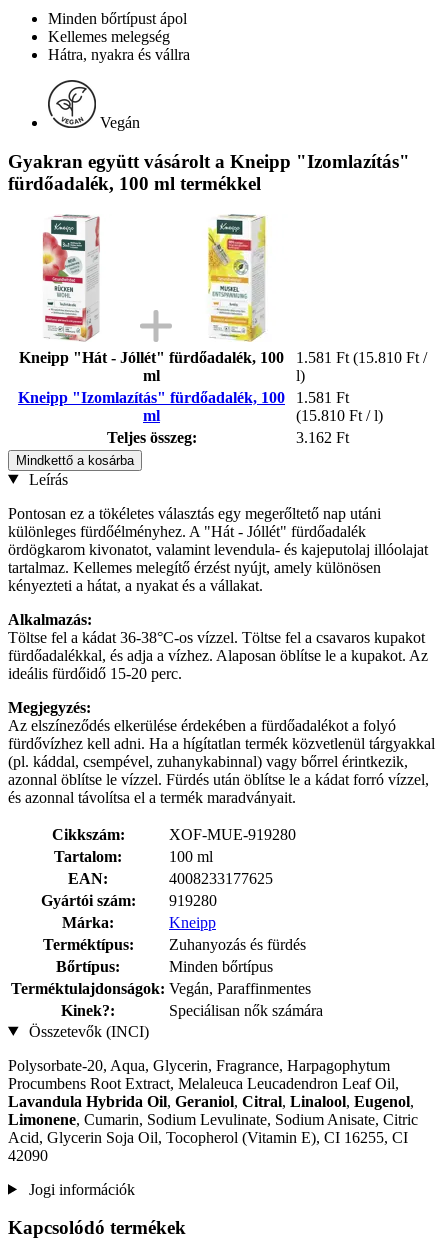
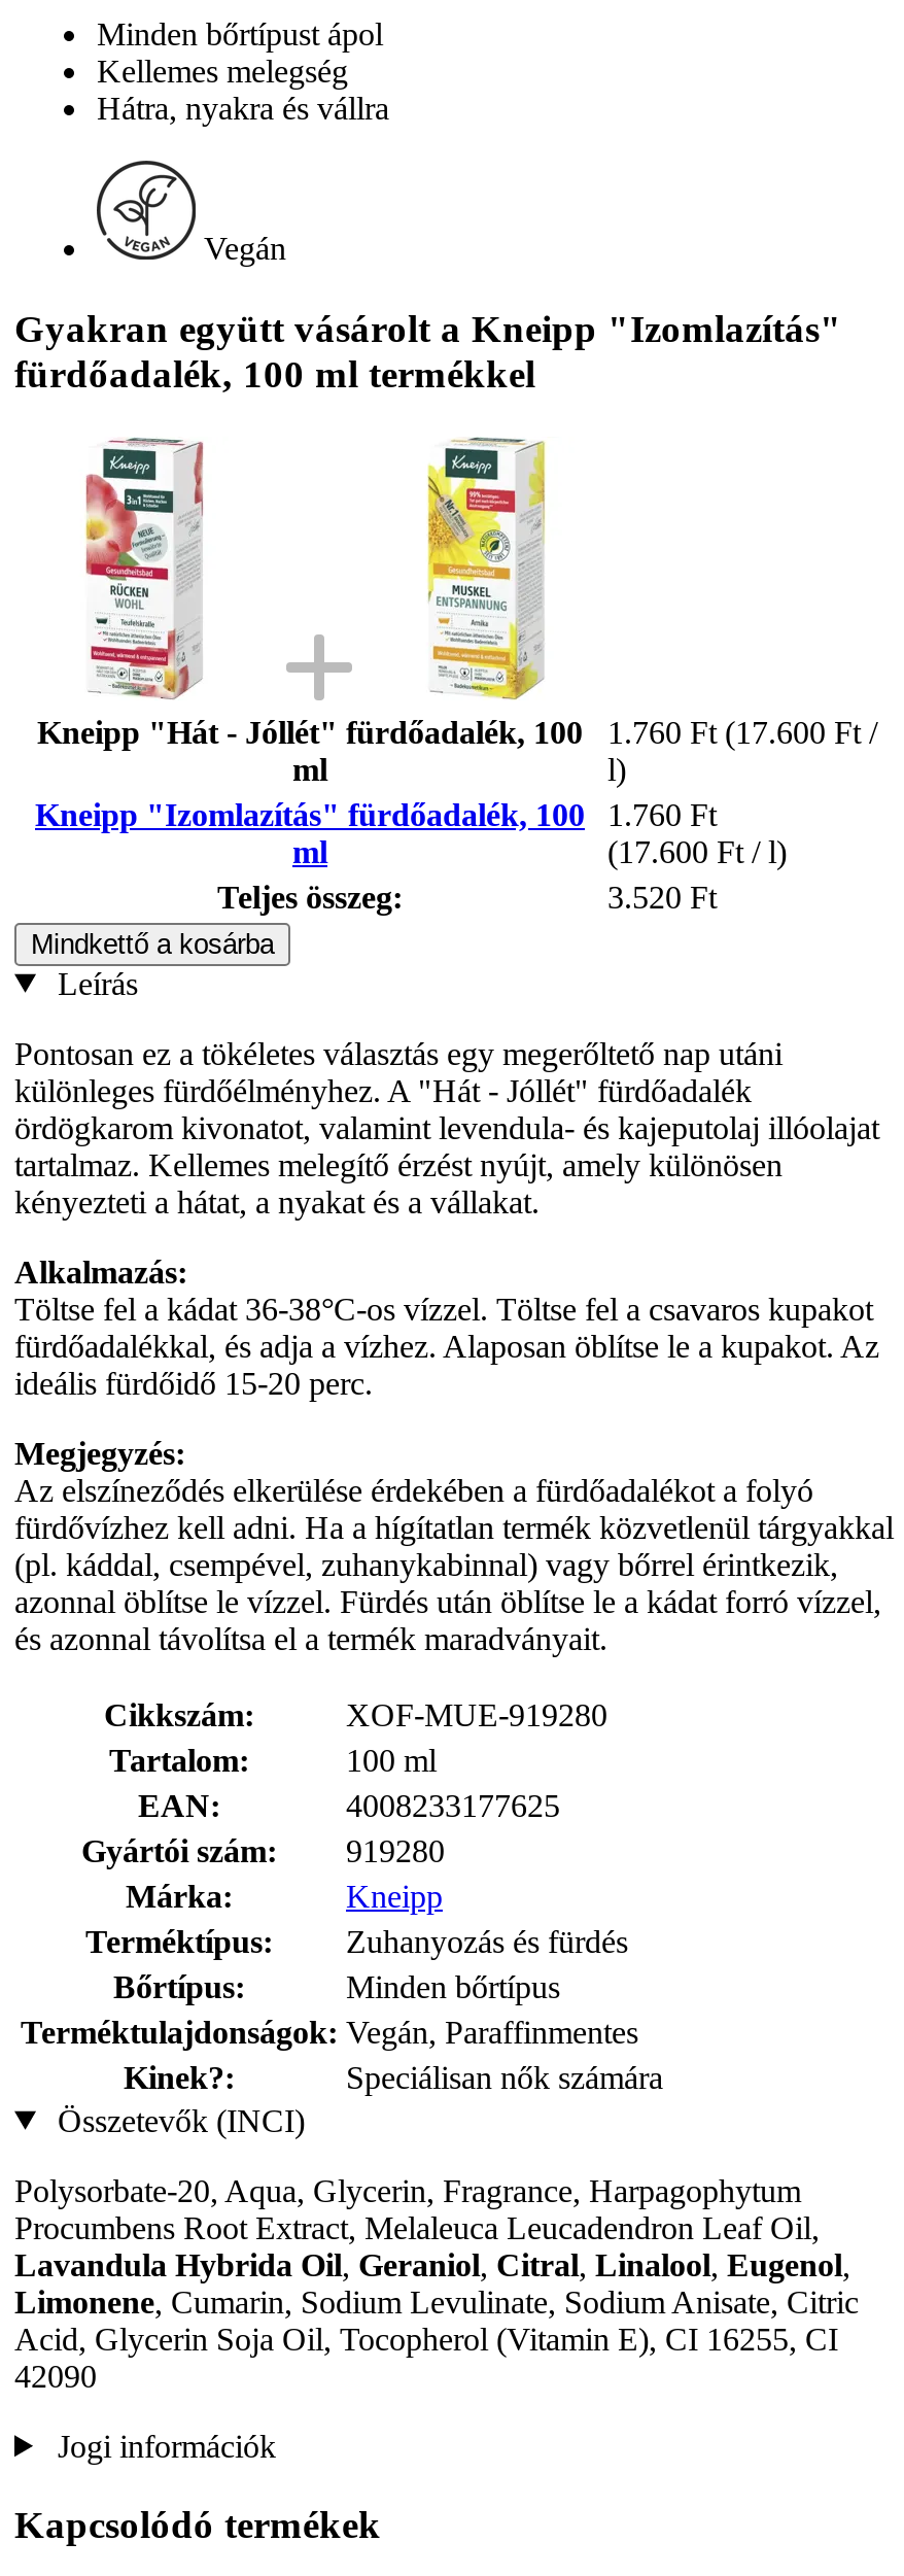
- Kneipp "Hát - Jóllét" fürdőadalék, 100 1.581 Ft (15.810 Ft /
+ Kneipp "Hát - Jóllét" fürdőadalék, 100 1.760 Ft (17.600 Ft /

- Kneipp "Izomlazítás" fürdőadalék, 100 1.581 Ft
+ Kneipp "Izomlazítás" fürdőadalék, 100 1.760 Ft

- (15.810 Ft / l)
+ (17.600 Ft / l)

- 3.162 Ft
+ 3.520 Ft
